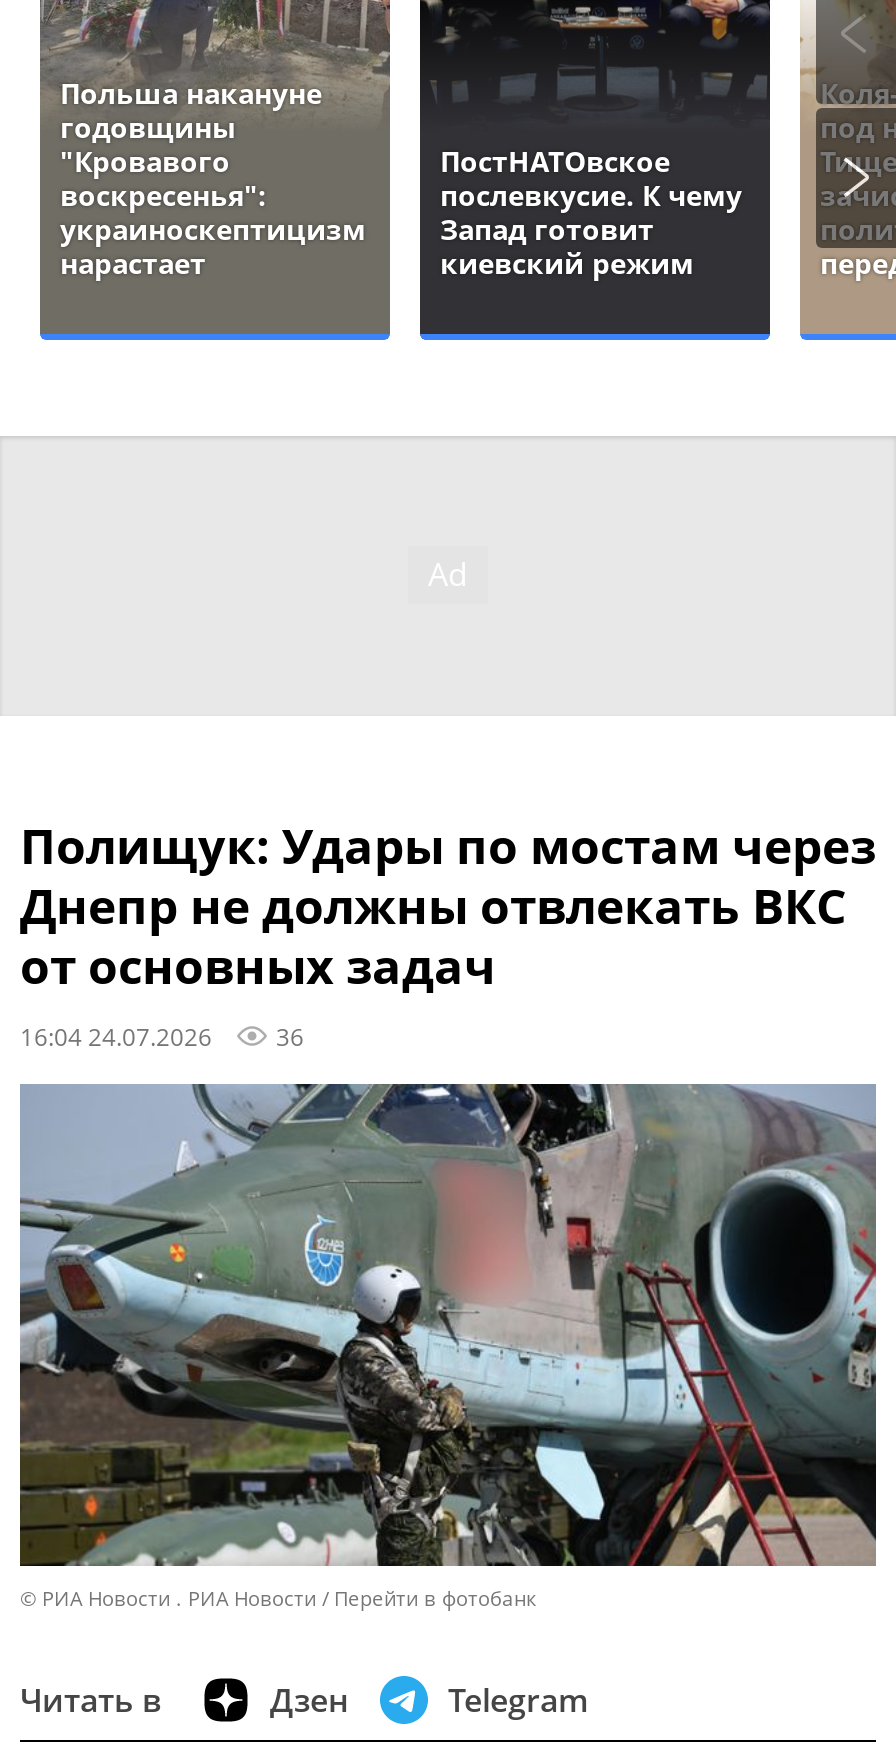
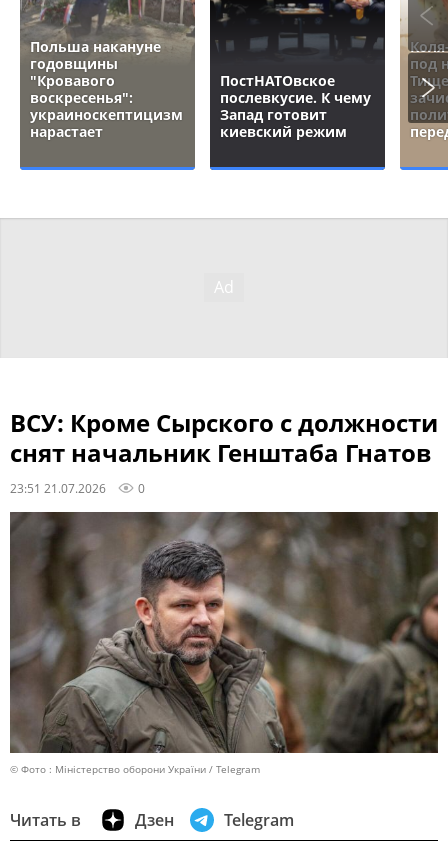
- Полищук: Удары по мостам через
- Днепр не должны отвлекать ВКС
- от основных задач
- 16:04 24.07.2026
- 36
+ ВСУ: Кроме Сырского с должности
+ снят начальник Генштаба Гнатов
+ 23:51 21.07.2026
+ 0

- [image]
- © РИА Новости . РИА Новости
- Перейти в фотобанк
+ [image]
+ © Фото : Міністерство оборони України / Telegram
